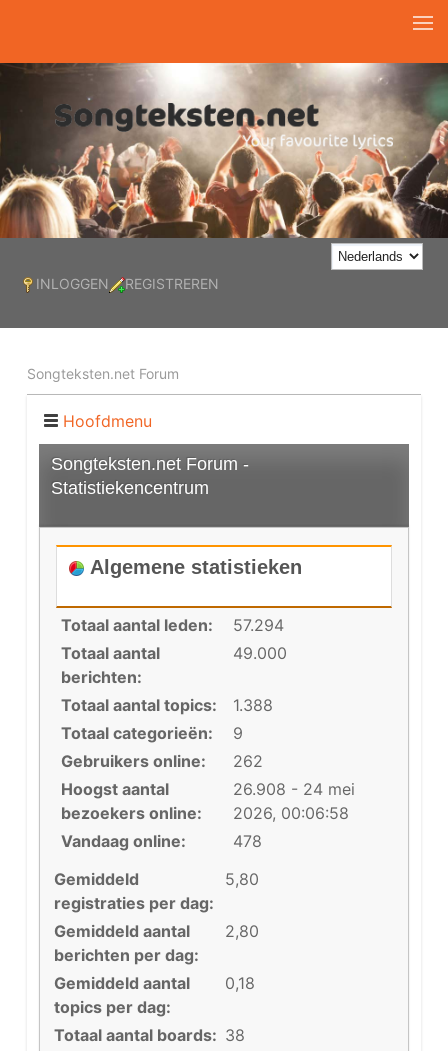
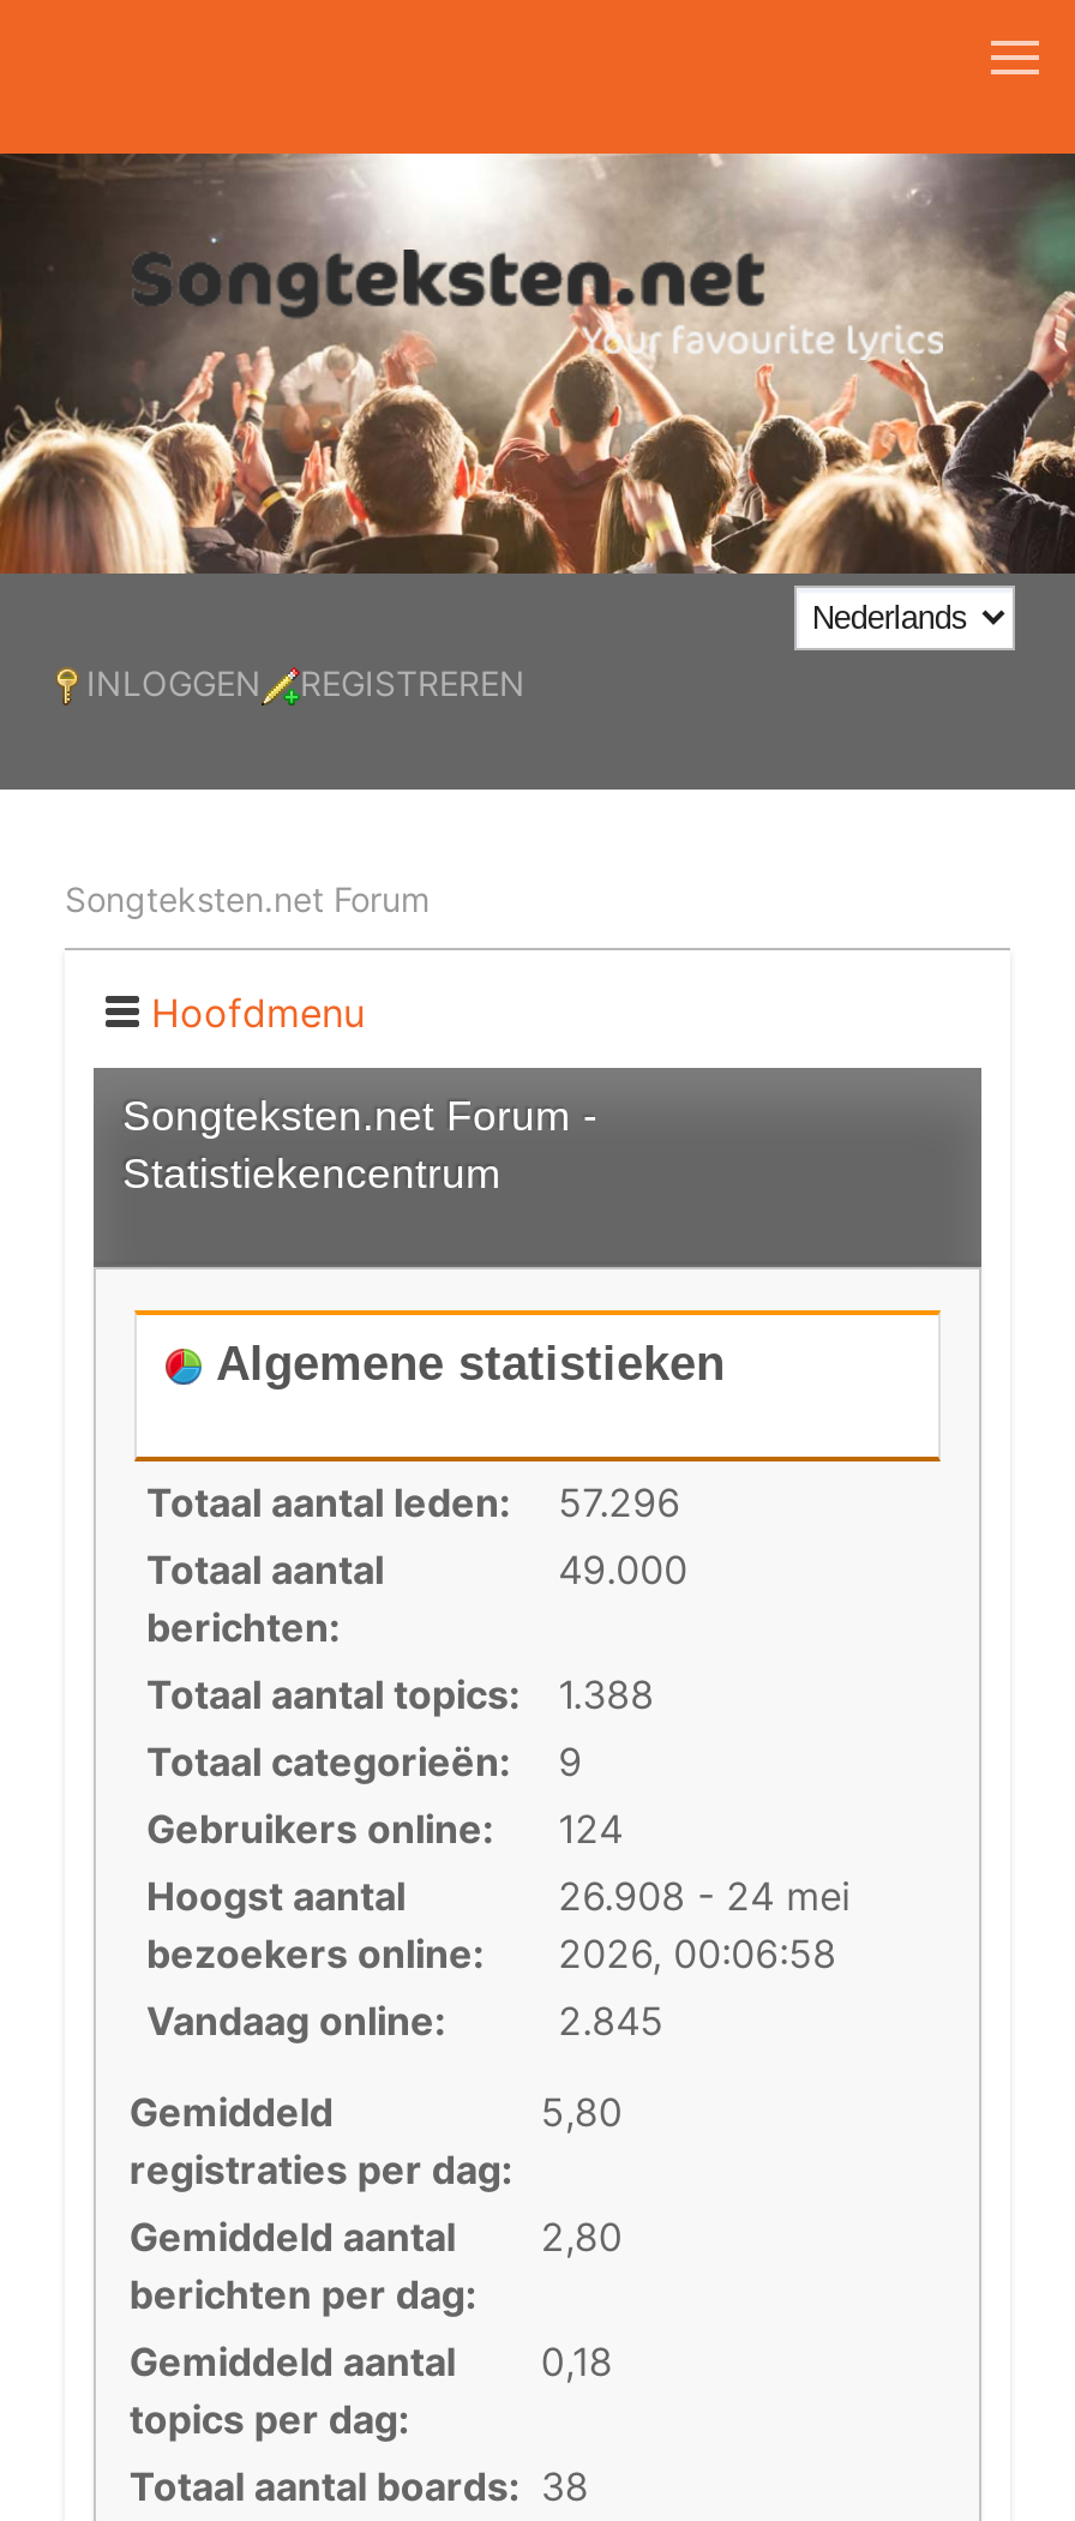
- Totaal aantal leden: 57.294
+ Totaal aantal leden: 57.296

- Gebruikers online: 262
+ Gebruikers online: 124

- 478
+ 2.845
